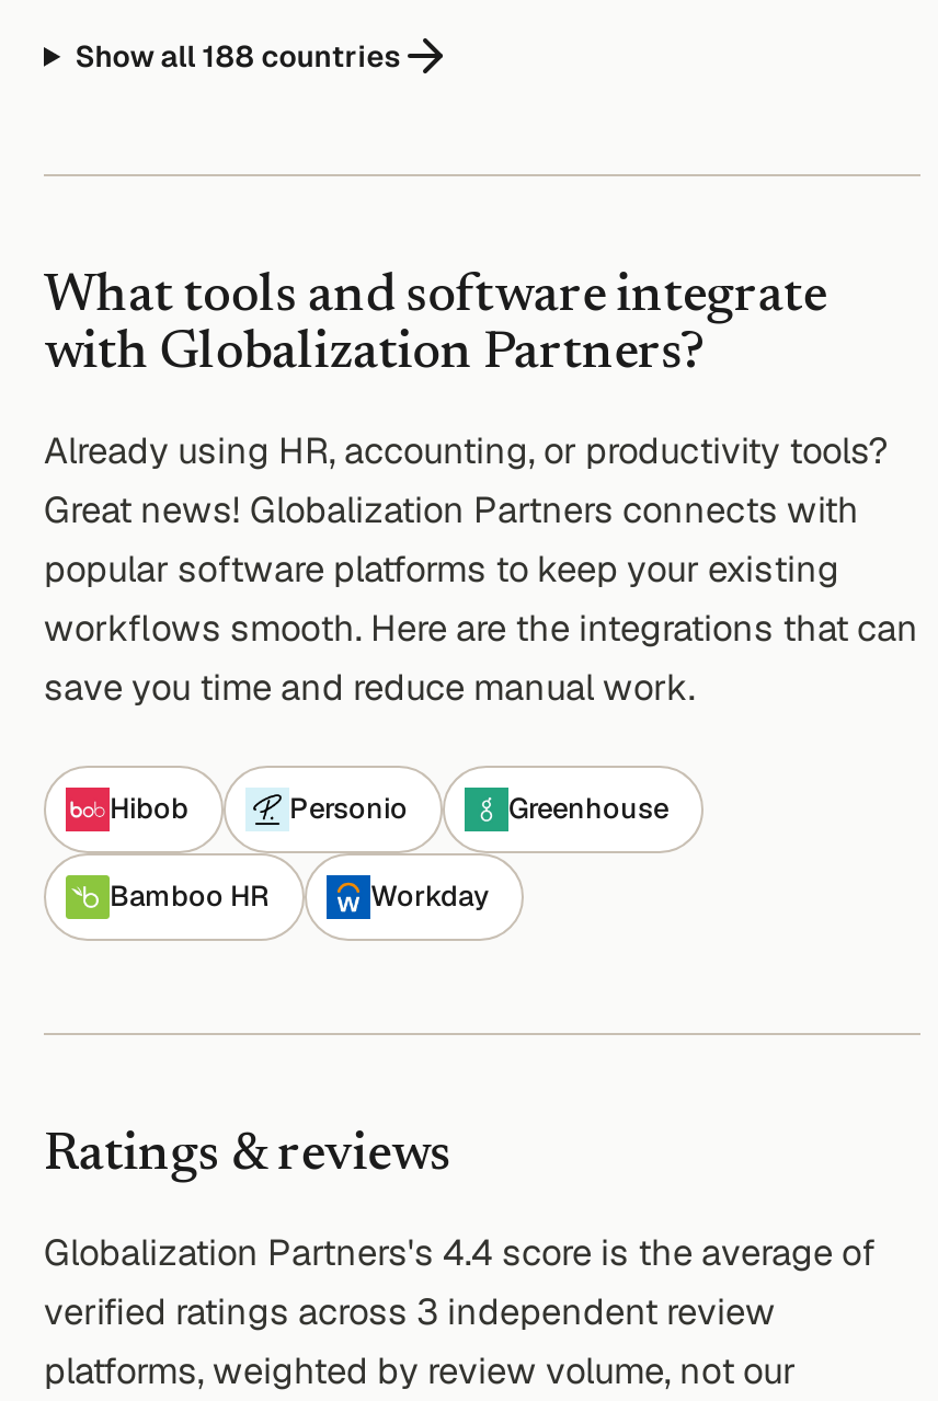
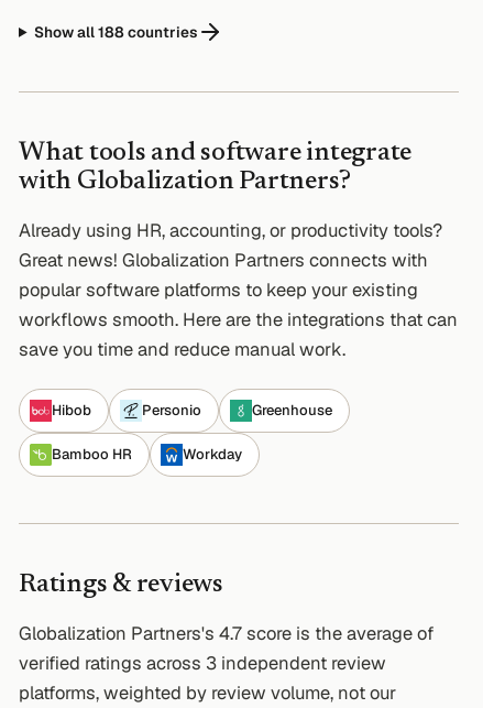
- Globalization Partners's 4.4 score is the average of
+ Globalization Partners's 4.7 score is the average of
